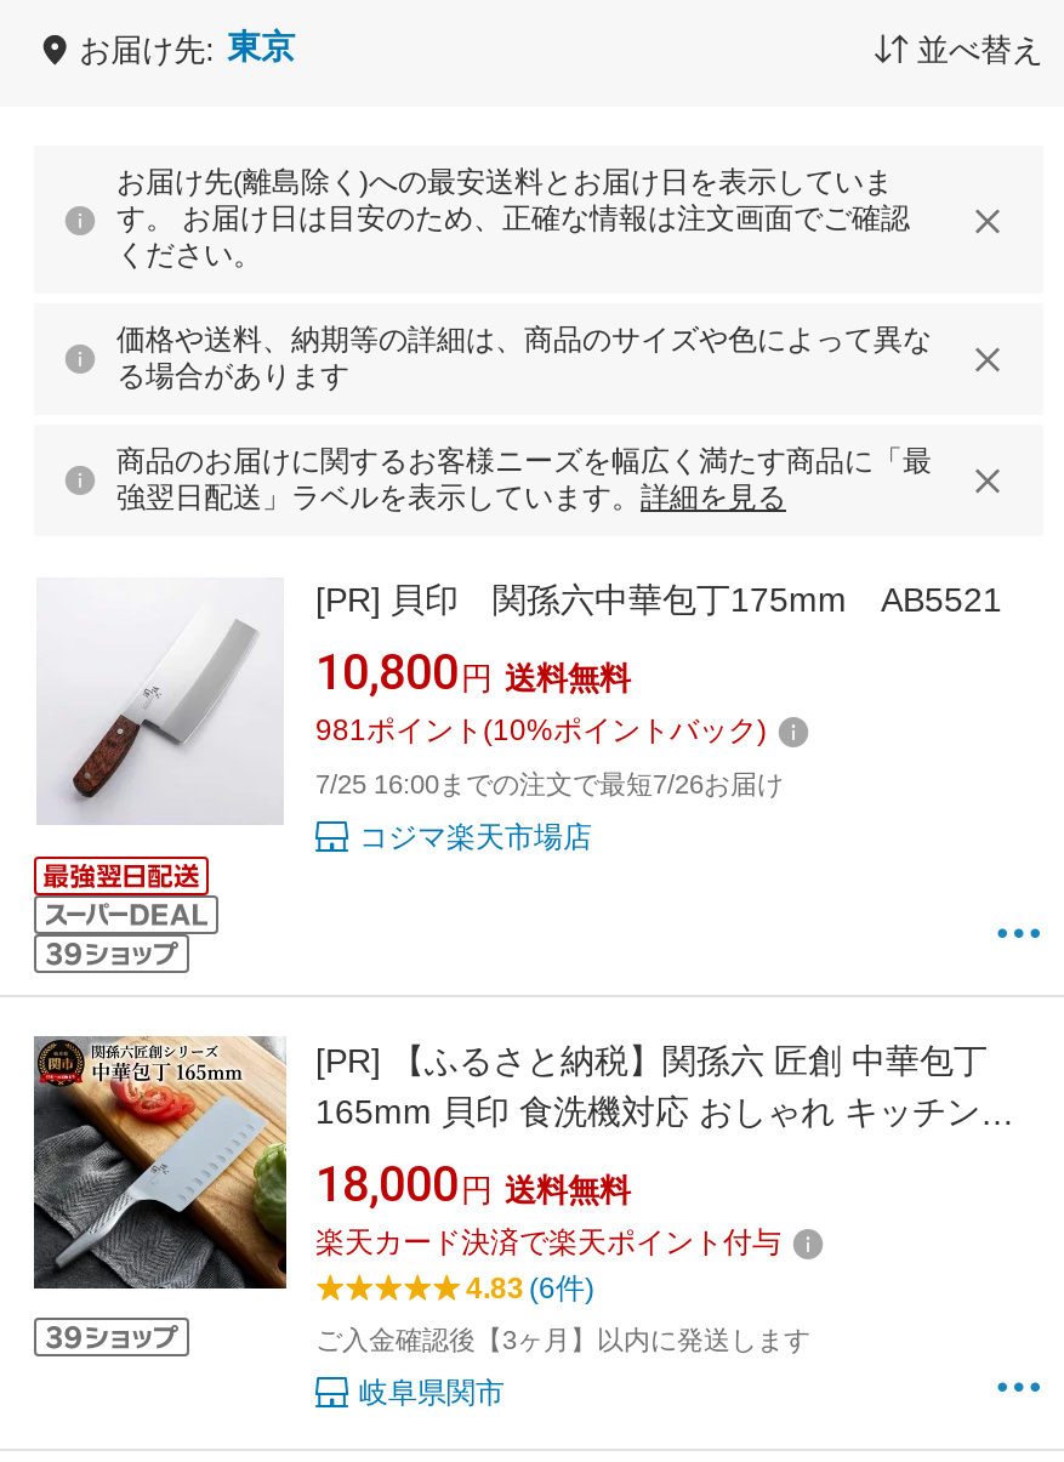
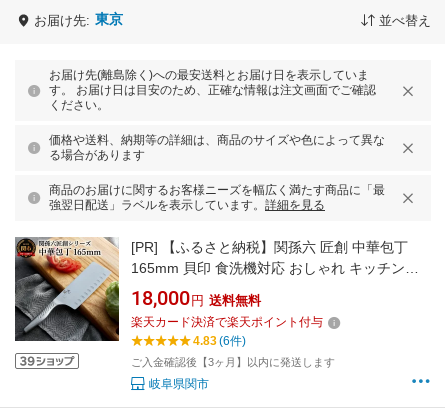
- [image]
- [PR]貝印 関孫六中華包丁175mm AB5521
- 10,800円 送料無料
- 981ポイント(10%ポイントバック)
- 7/25 16:00までの注文で最短7/26お届け
- コジマ楽天市場店

- [image]
